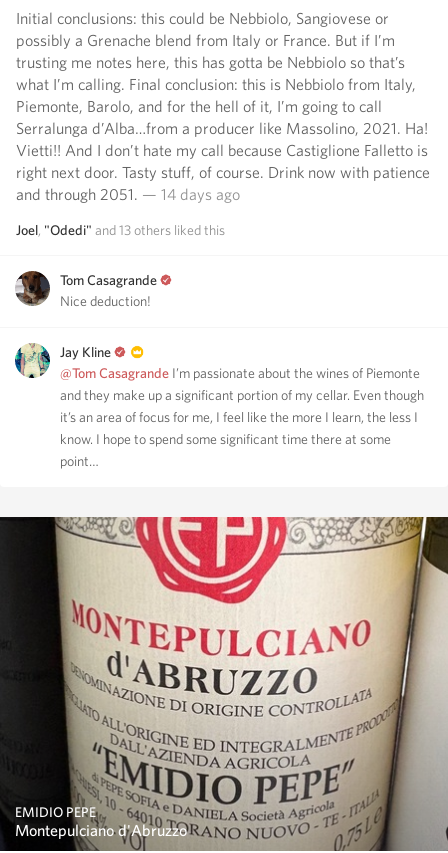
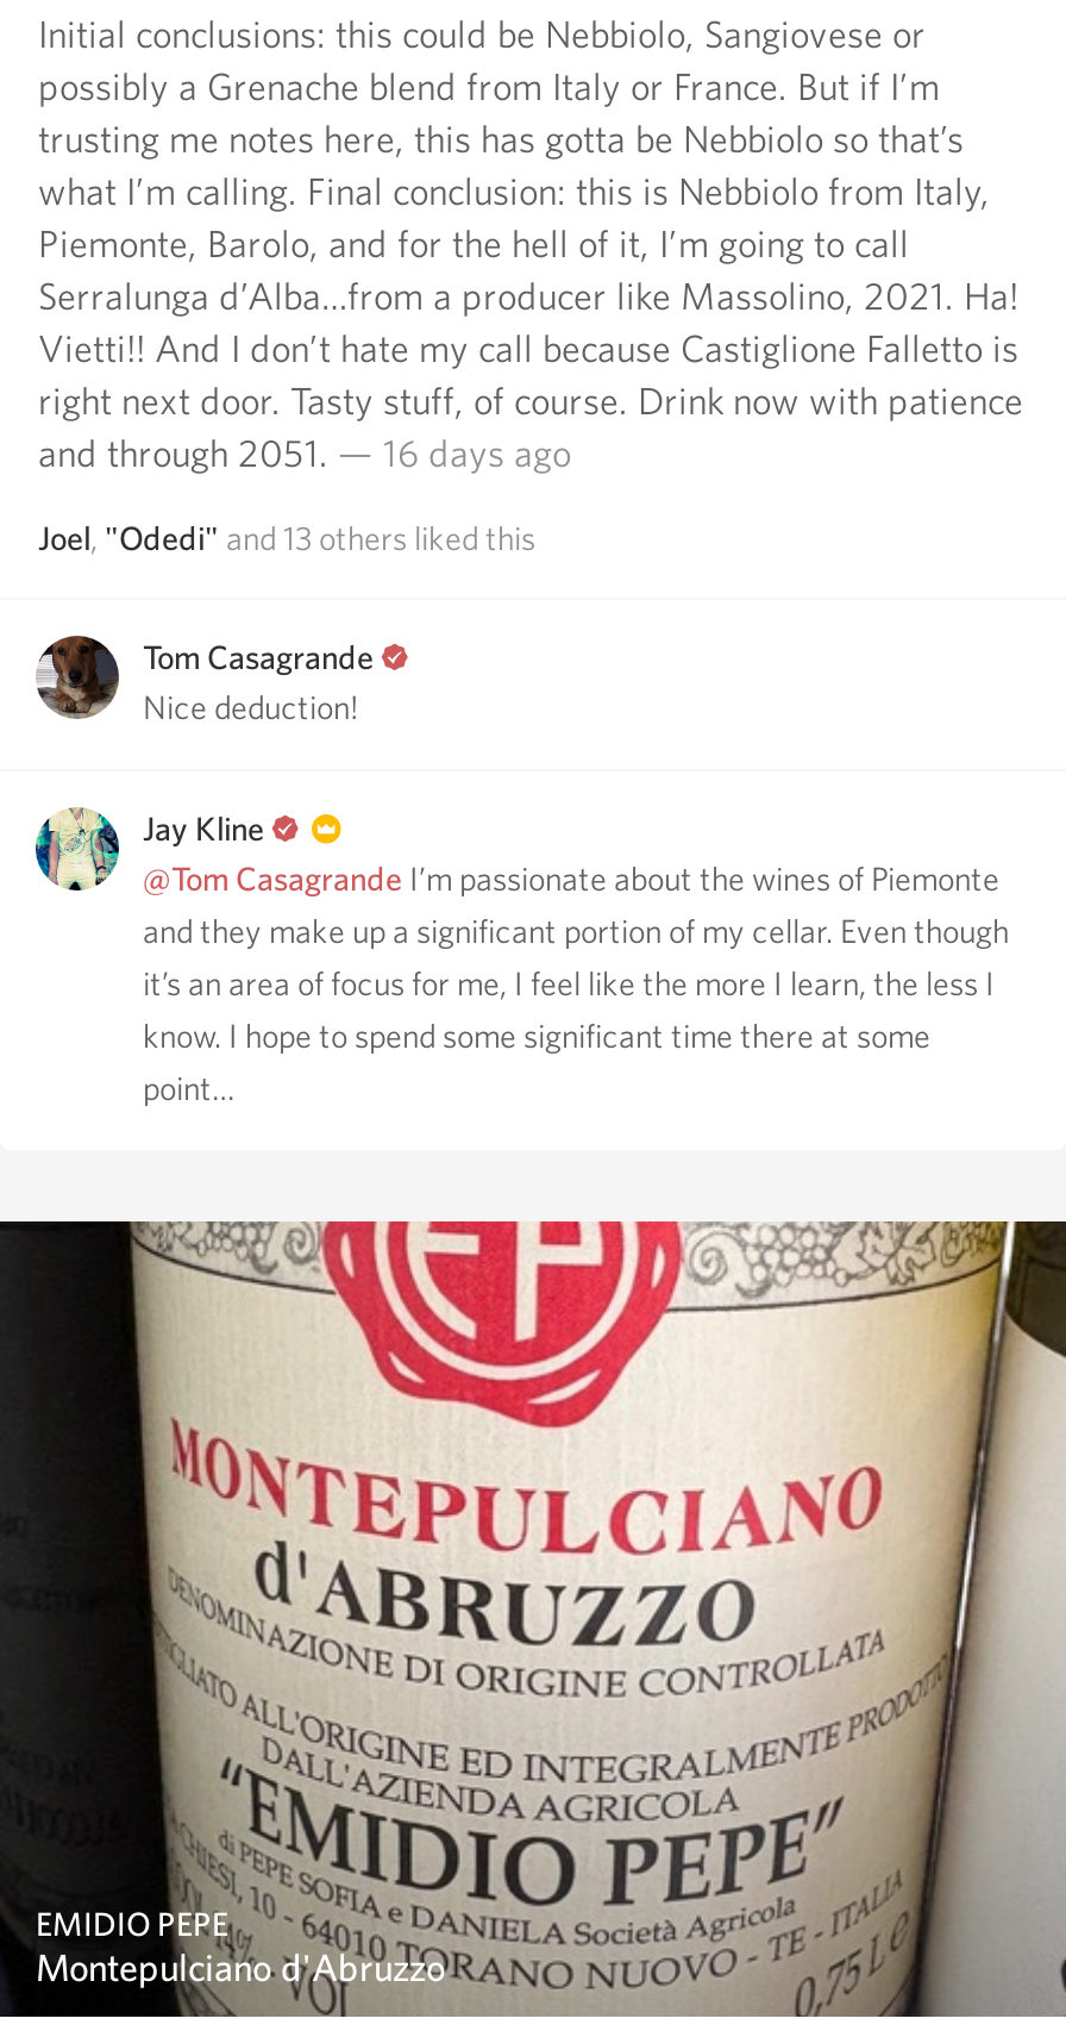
- and through 2051. — 14 days ago
+ and through 2051. — 16 days ago
